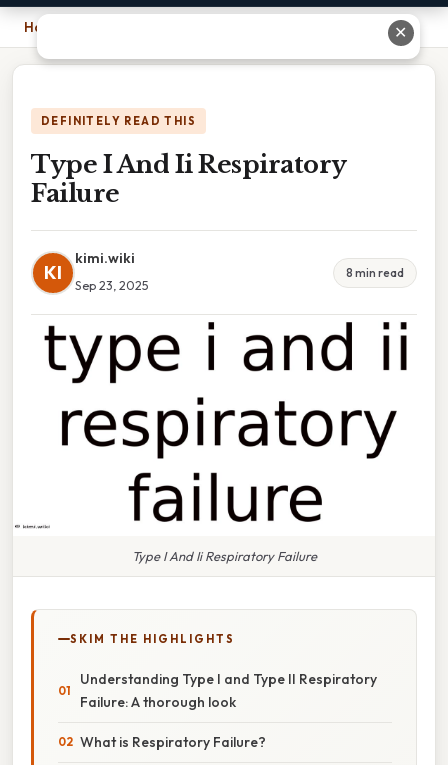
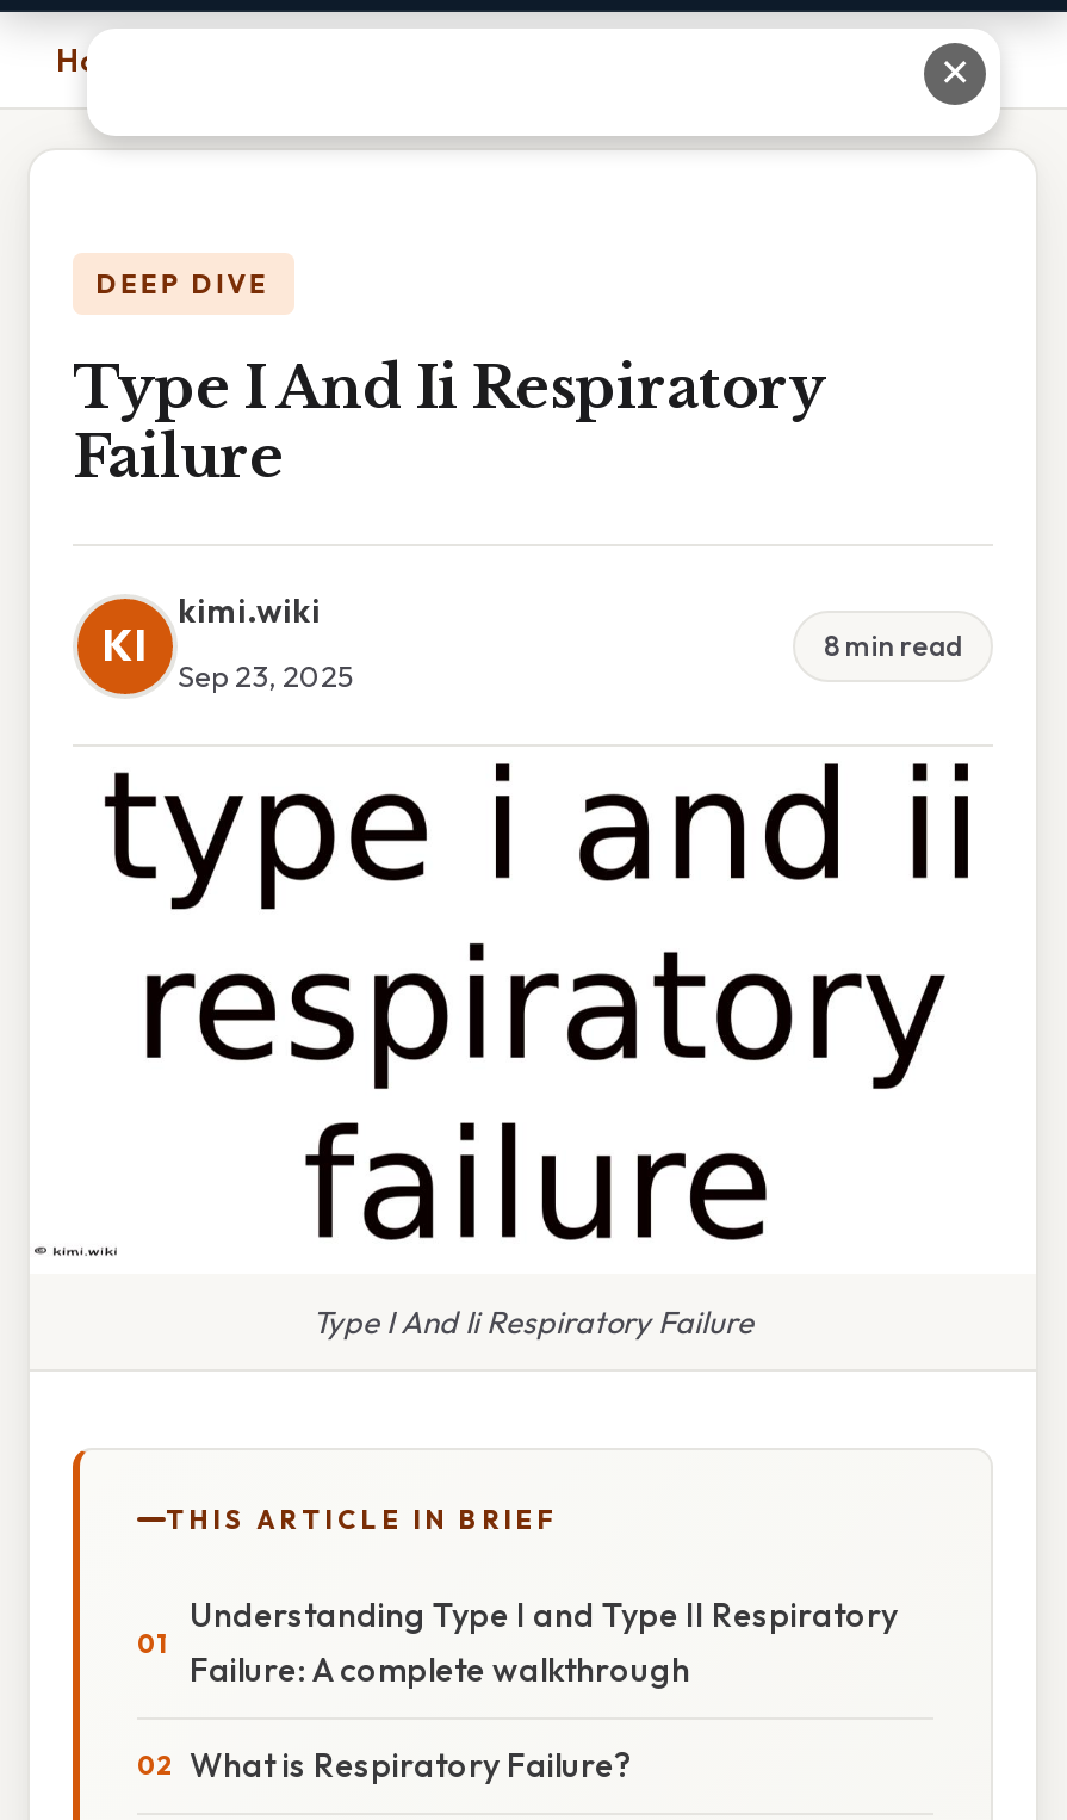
- DEFINITELY READ THIS
+ DEEP DIVE

- SKIM THE HIGHLIGHTS
+ THIS ARTICLE IN BRIEF

- Failure: A thorough look
+ Failure: A complete walkthrough
